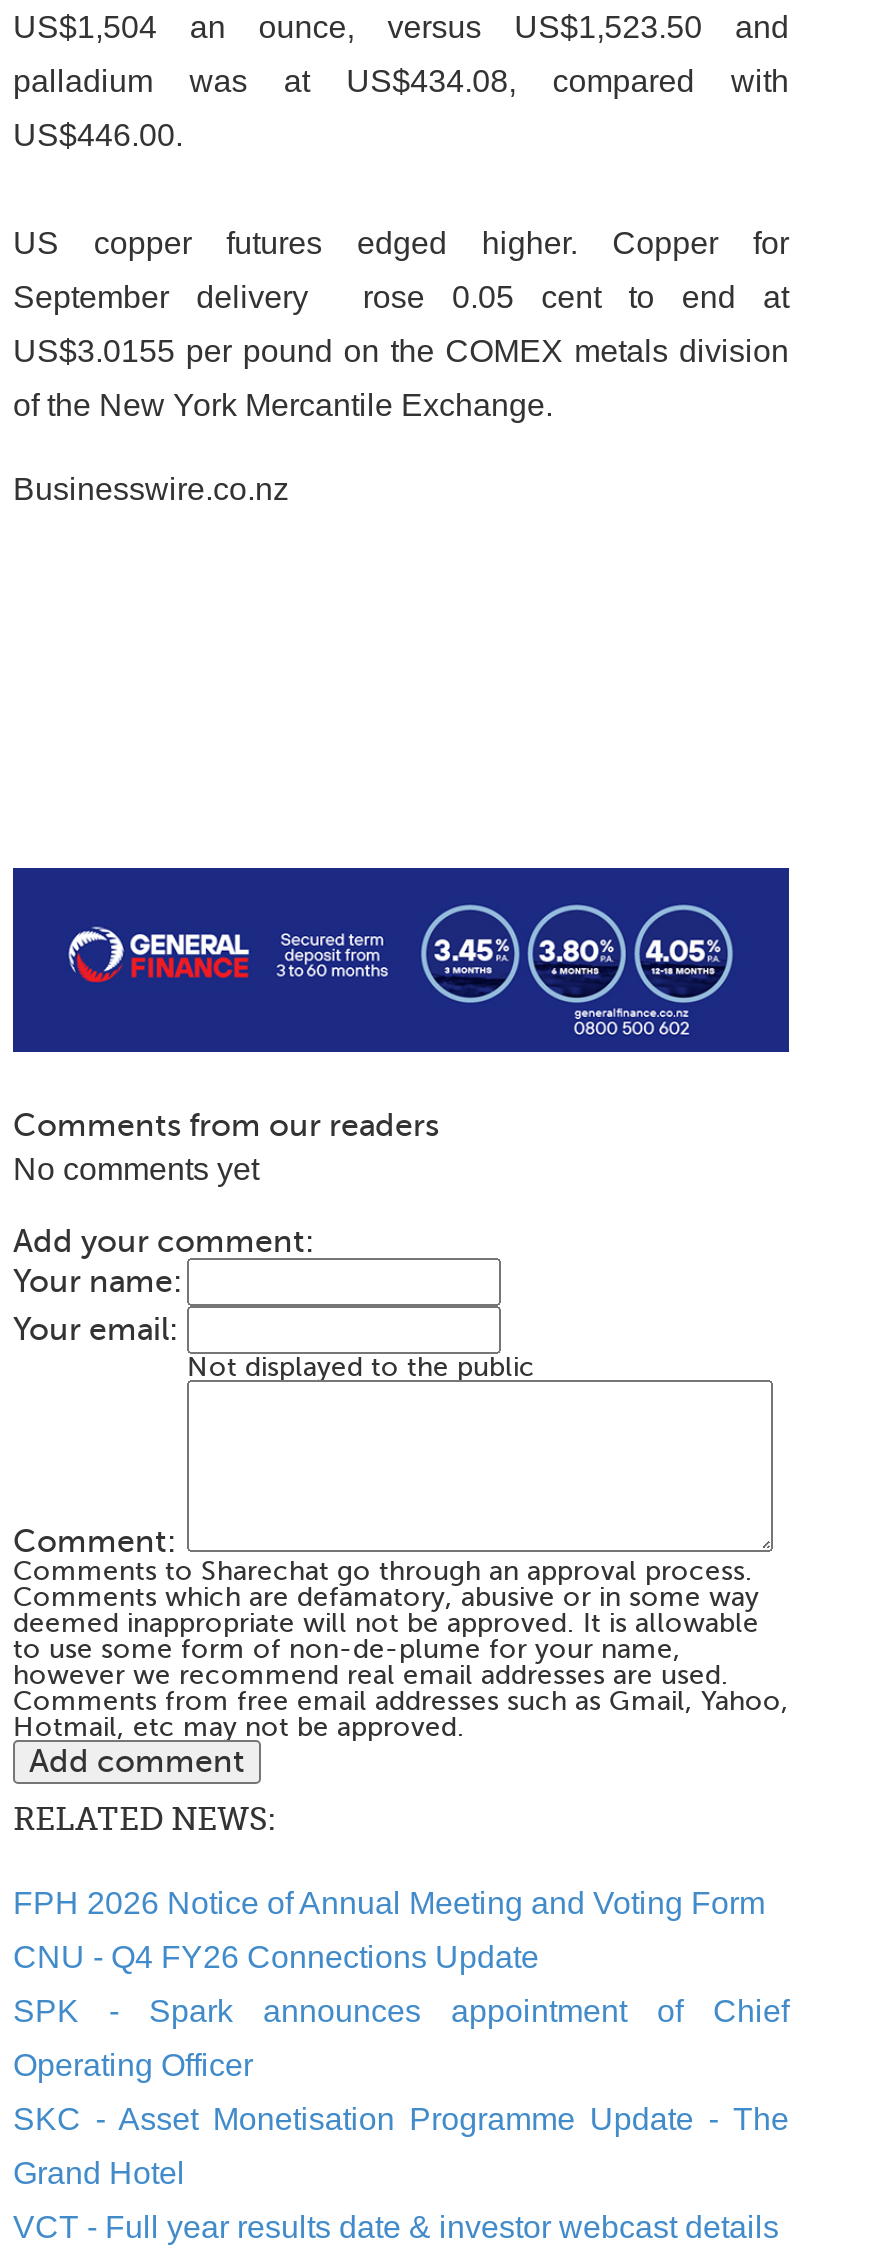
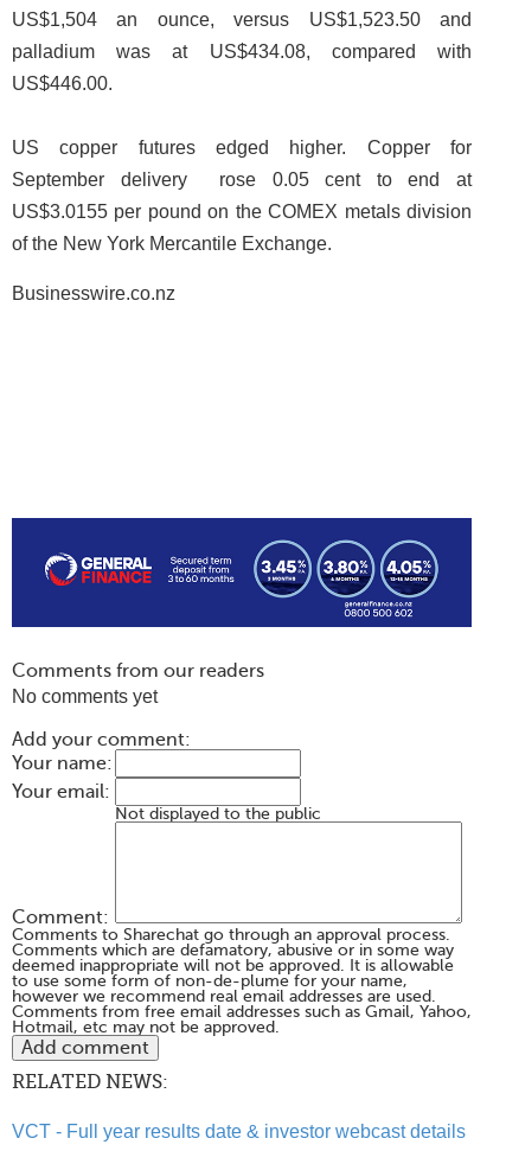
- FPH 2026 Notice of Annual Meeting and Voting Form
- CNU - Q4 FY26 Connections Update
- SPK - Spark announces appointment of Chief
- Operating Officer
- SKC - Asset Monetisation Programme Update - The
- Grand Hotel
